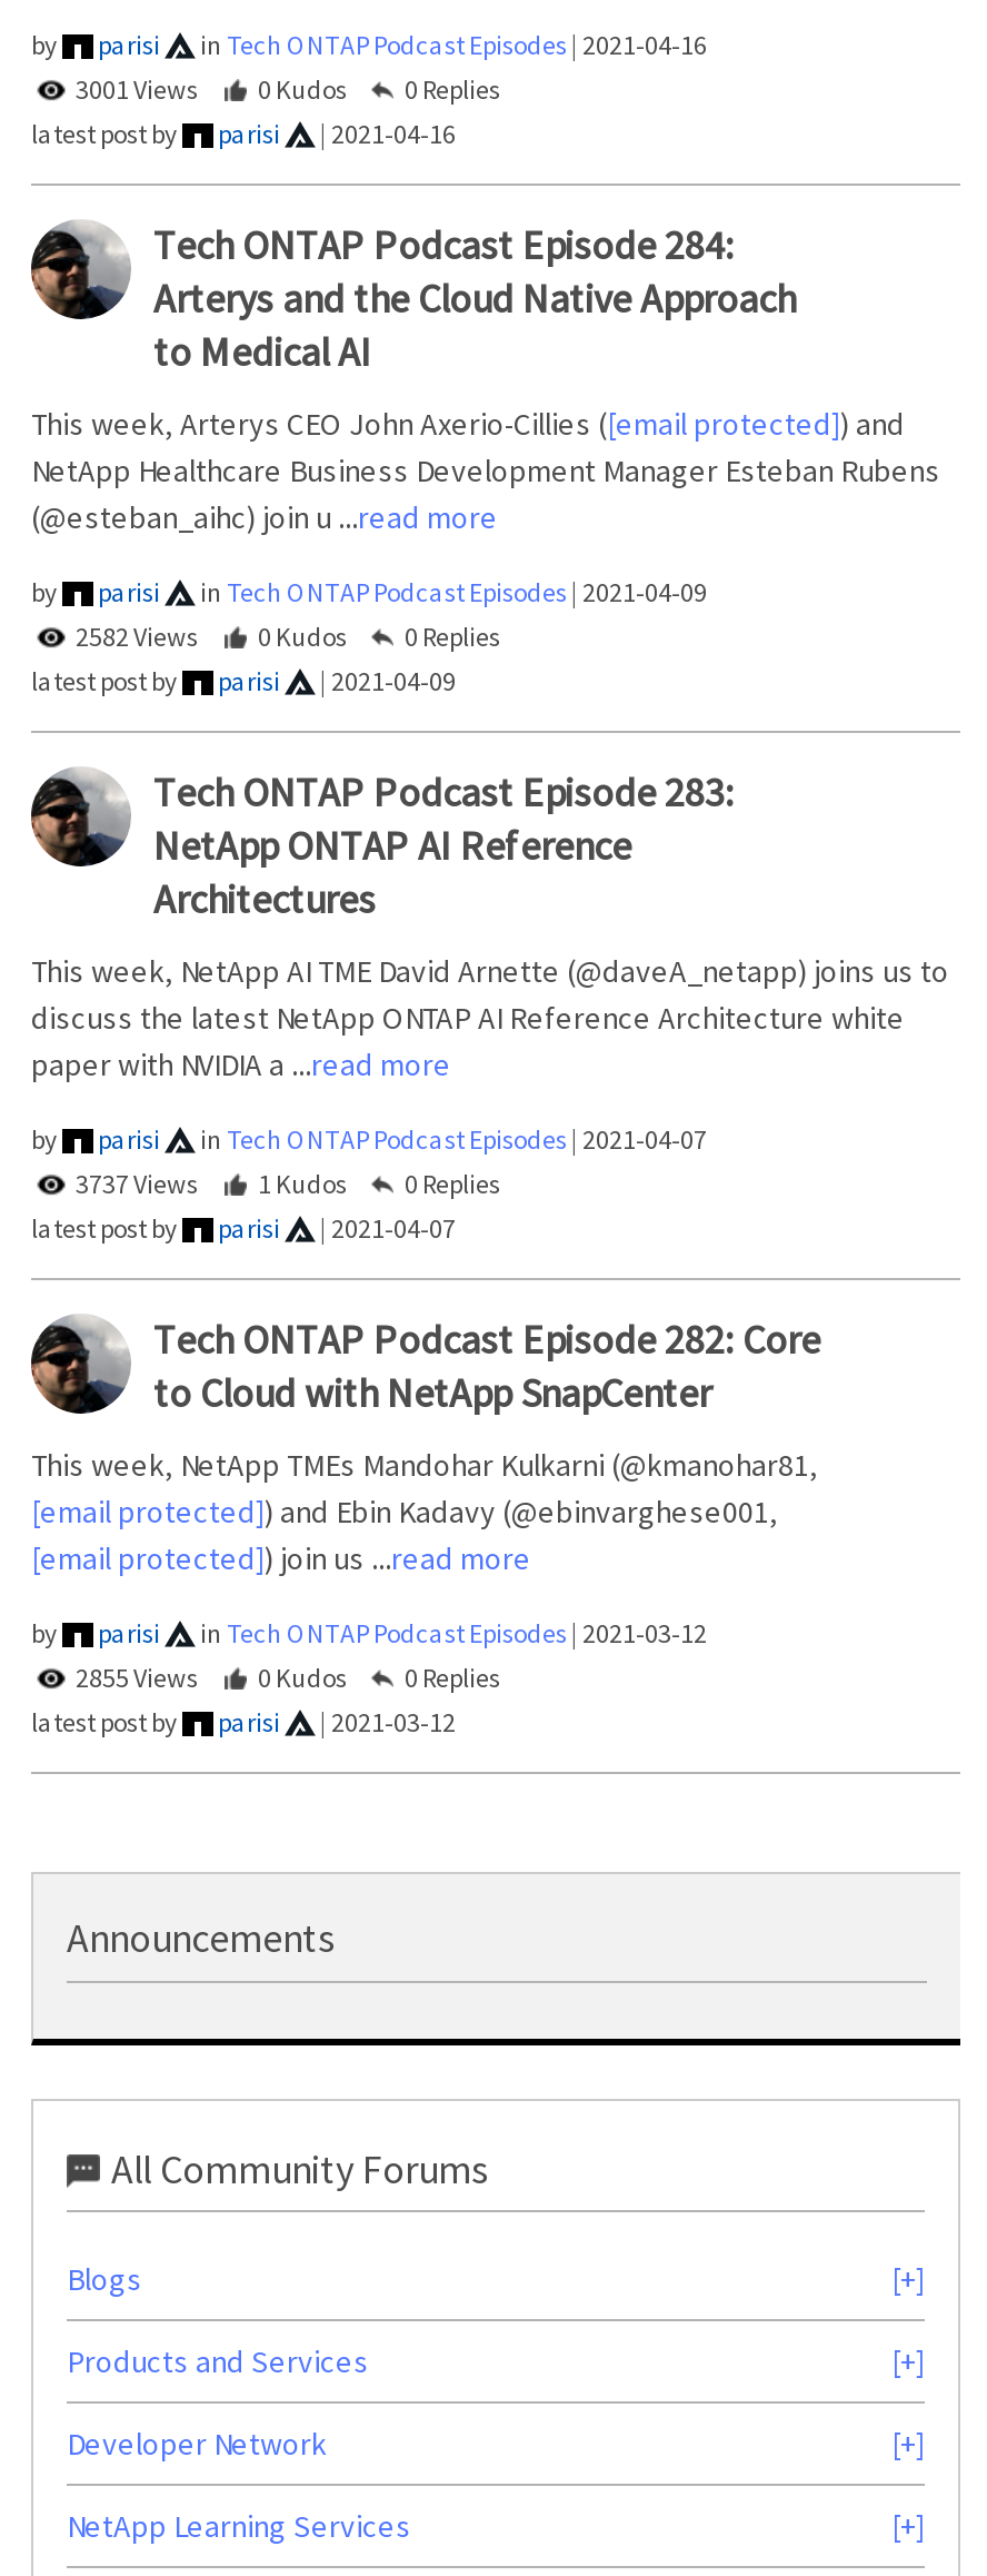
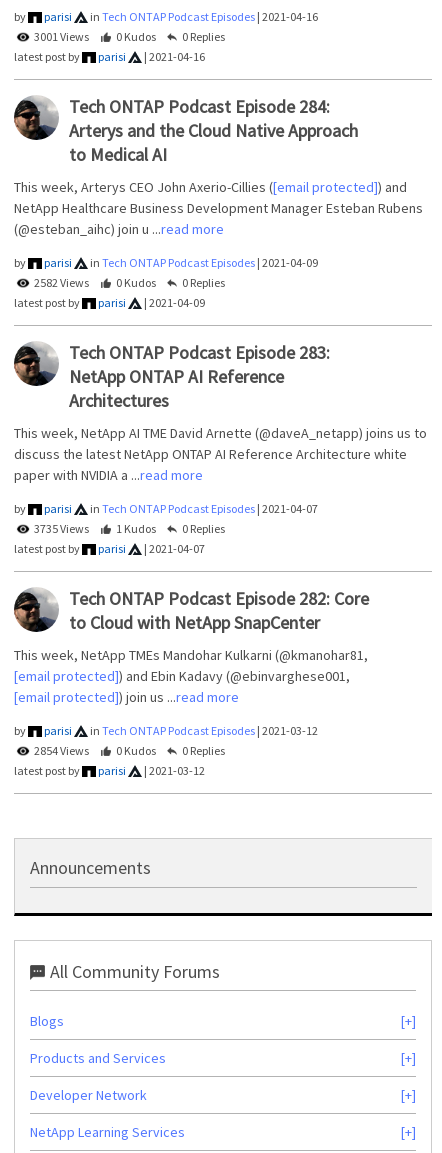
- 3737 Views 1 Kudos 0 Replies
+ 3735 Views 1 Kudos 0 Replies

- 2855 Views 0 Kudos 0 Replies
+ 2854 Views 0 Kudos 0 Replies
